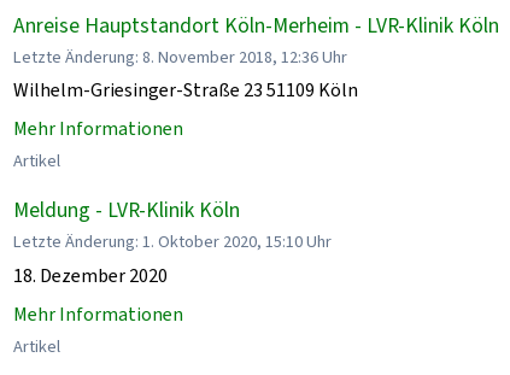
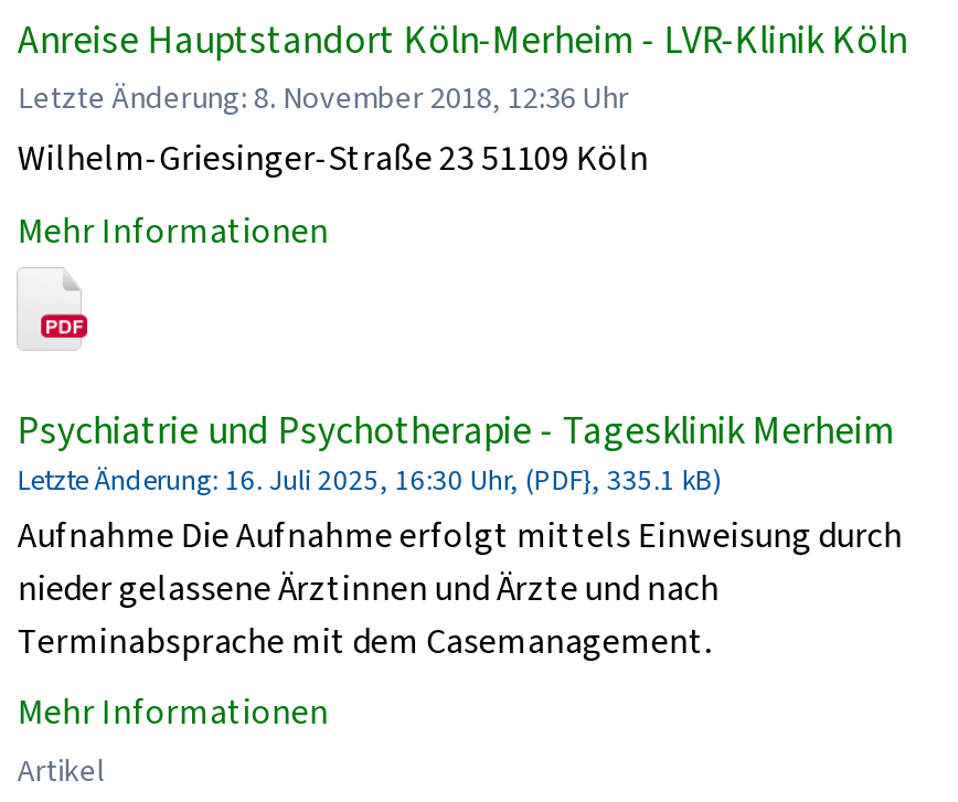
- Artikel
- Meldung - LVR-Klinik Köln
- Letzte Änderung: 1. Oktober 2020, 15:10 Uhr
- 18. Dezember 2020
+ Psychiatrie und Psychotherapie - Tagesklinik Merheim
+ Letzte Änderung: 16. Juli 2025, 16:30 Uhr, (PDF}, 335.1 kB)
+ Aufnahme Die Aufnahme erfolgt mittels Einweisung durch
+ nieder gelassene Ärztinnen und Ärzte und nach
+ Terminabsprache mit dem Casemanagement.
